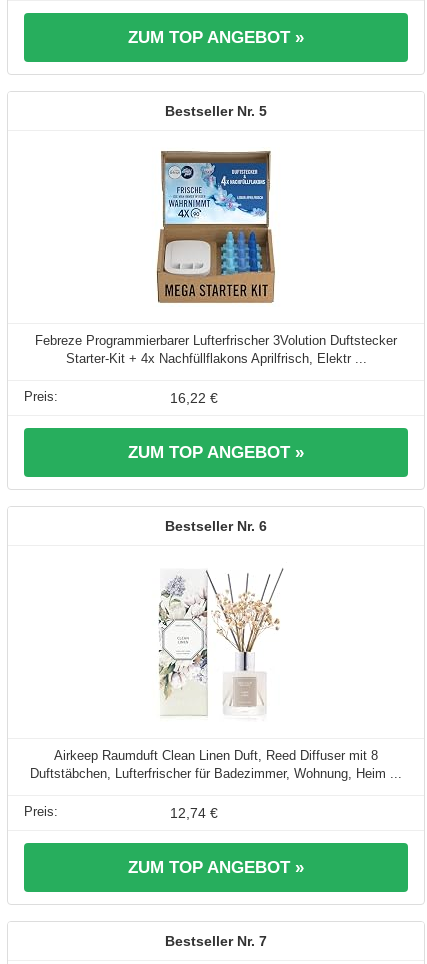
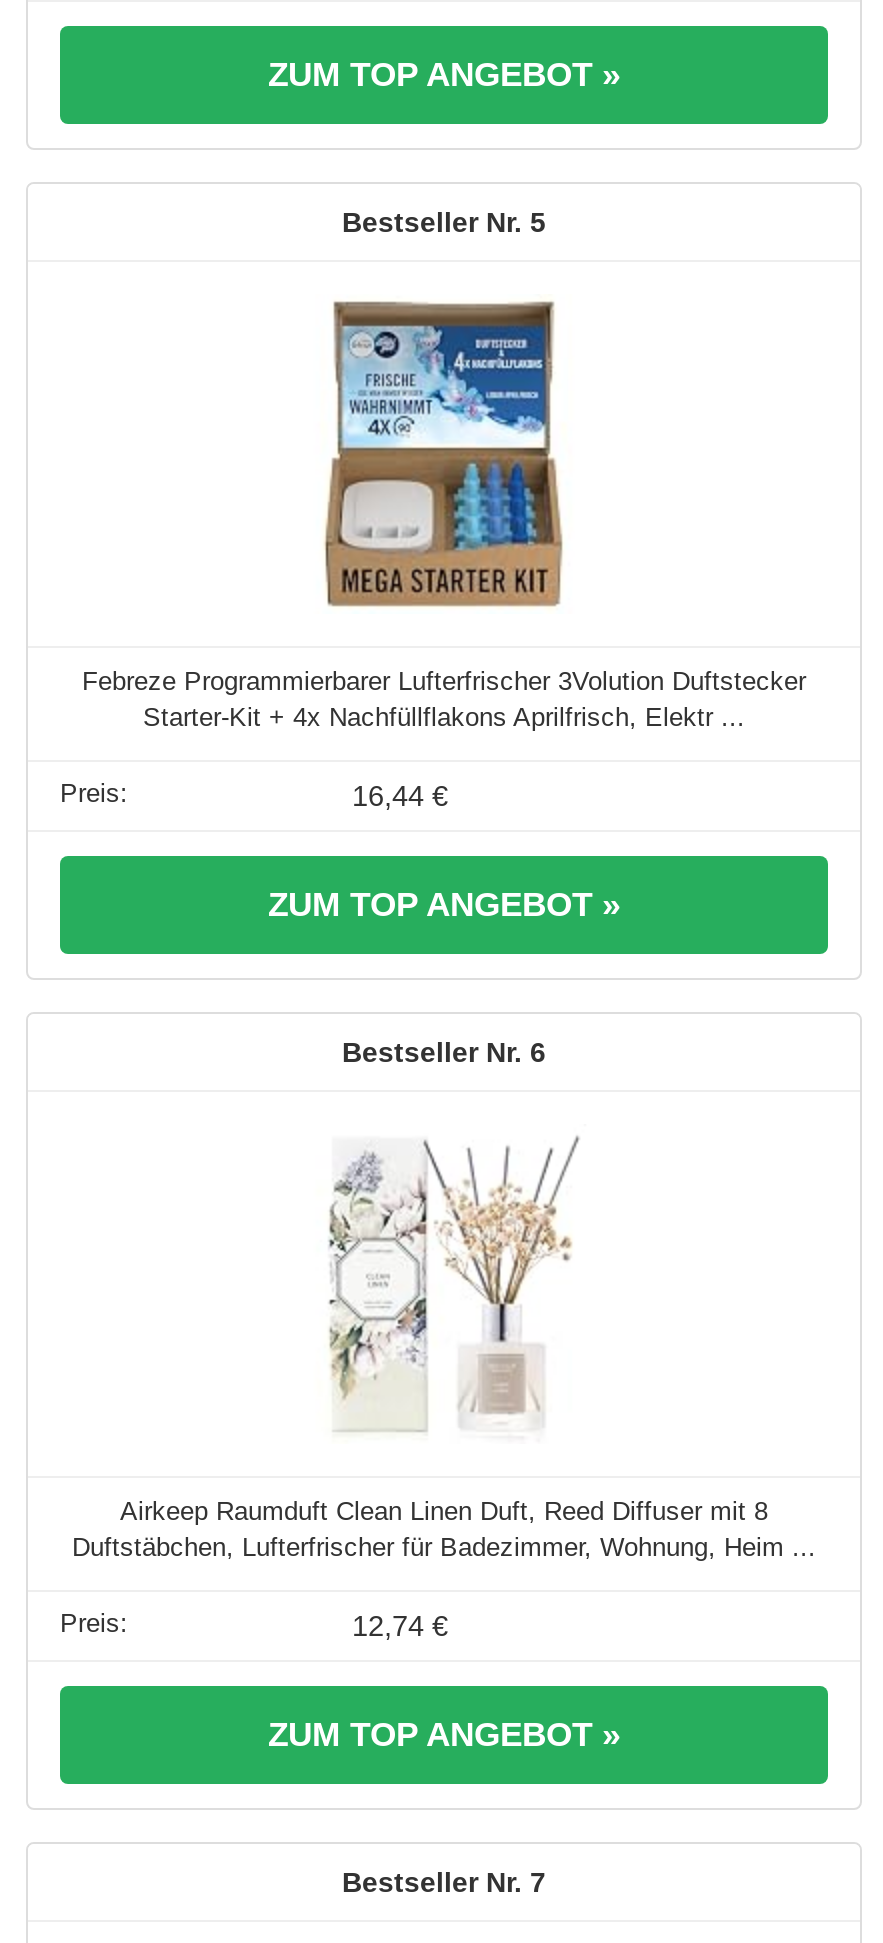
- 16,22 €
+ 16,44 €
